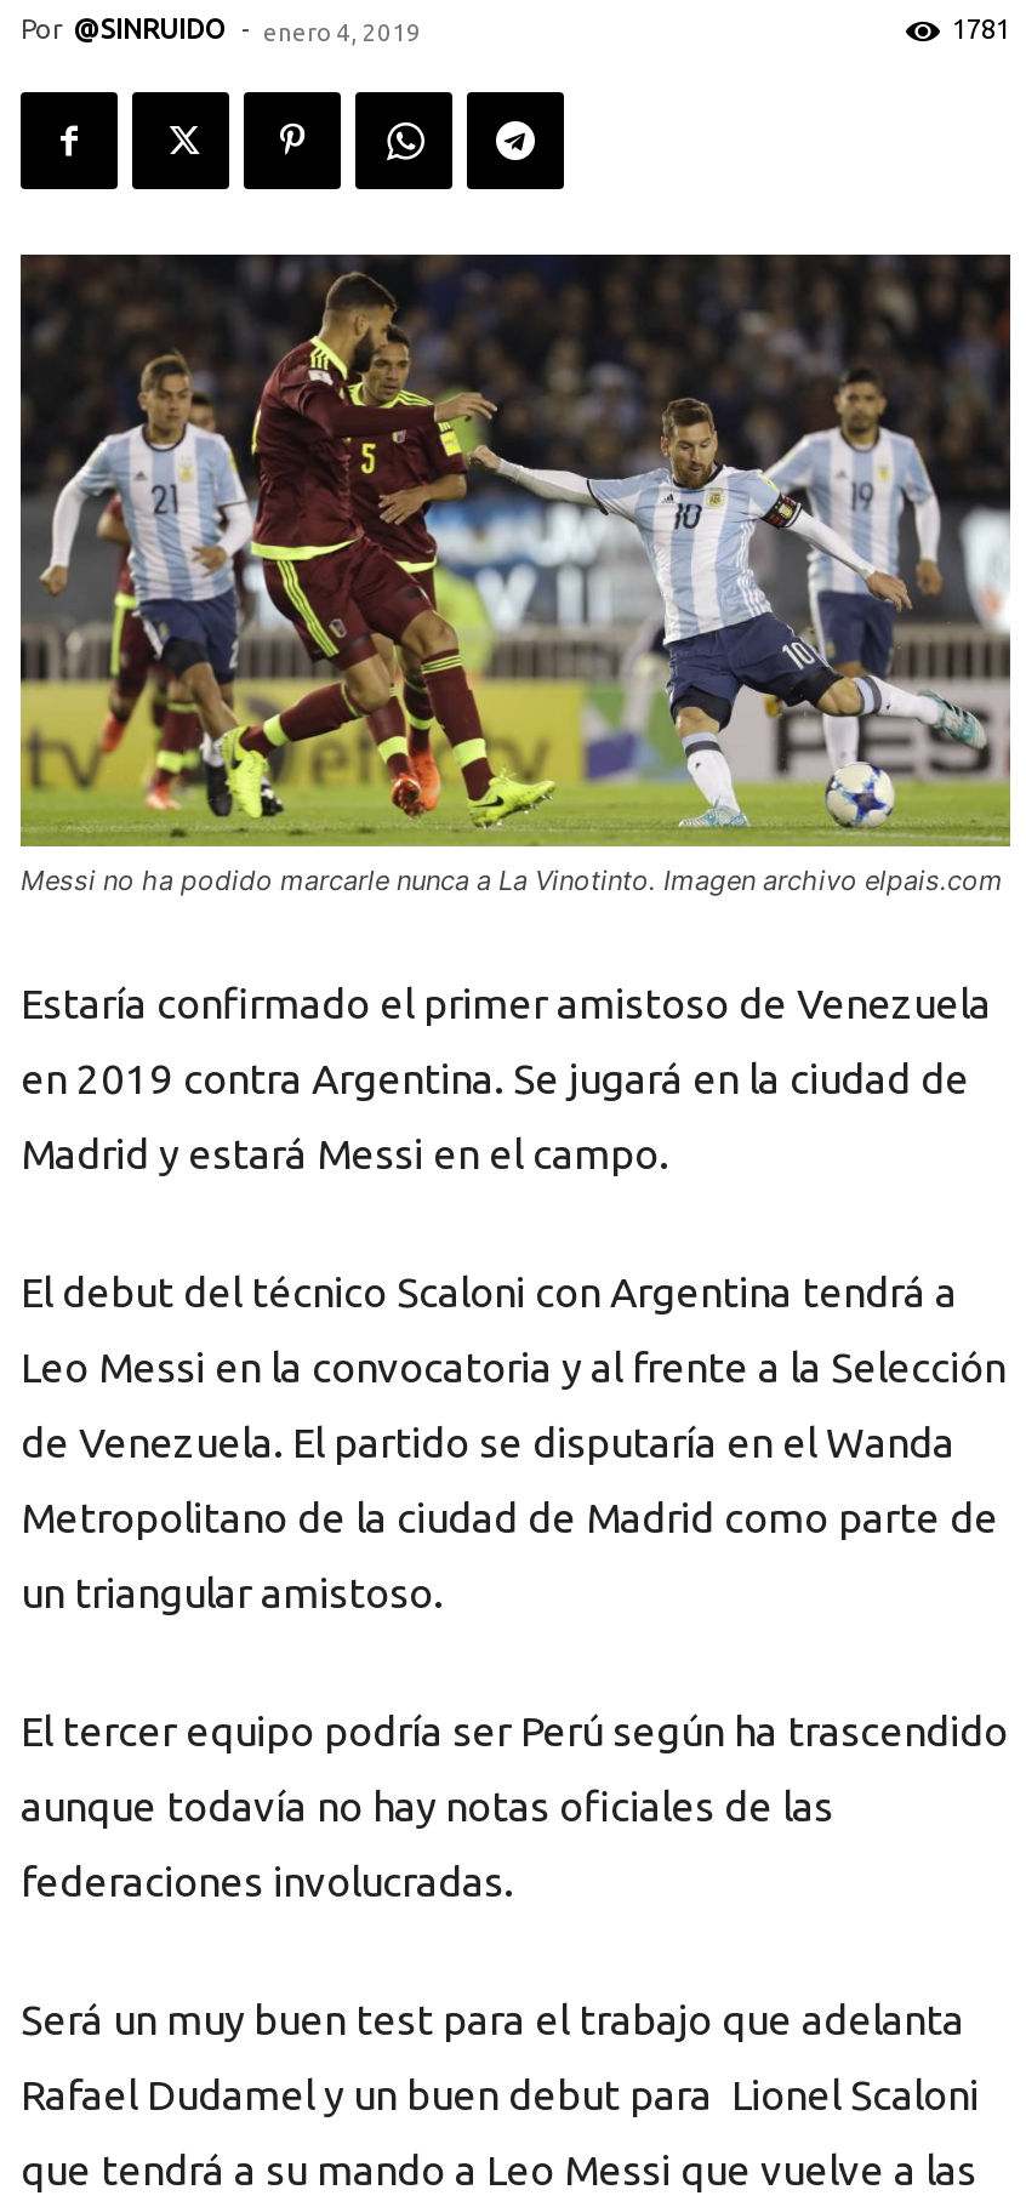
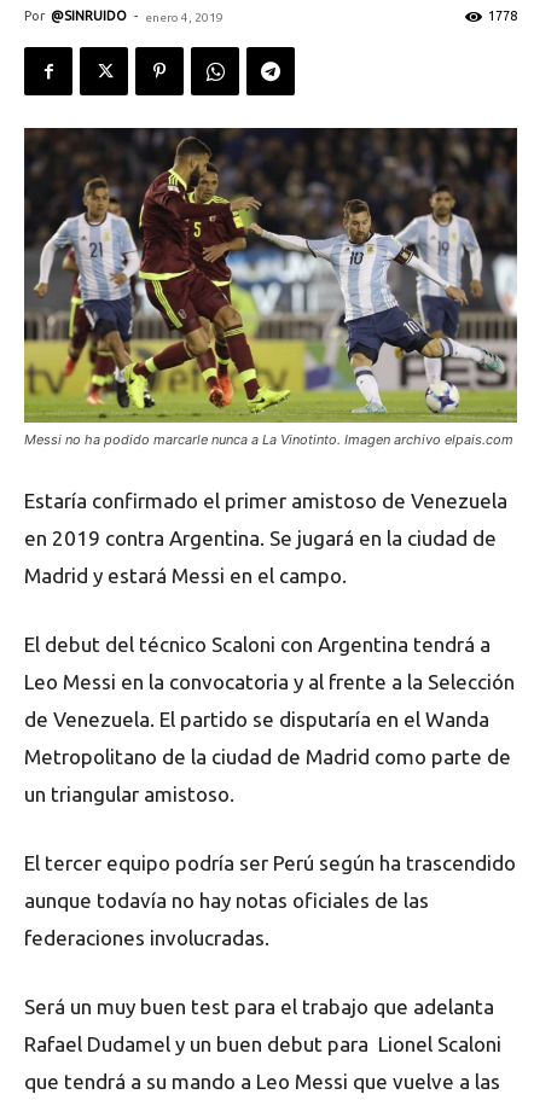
- 1781
+ 1778
